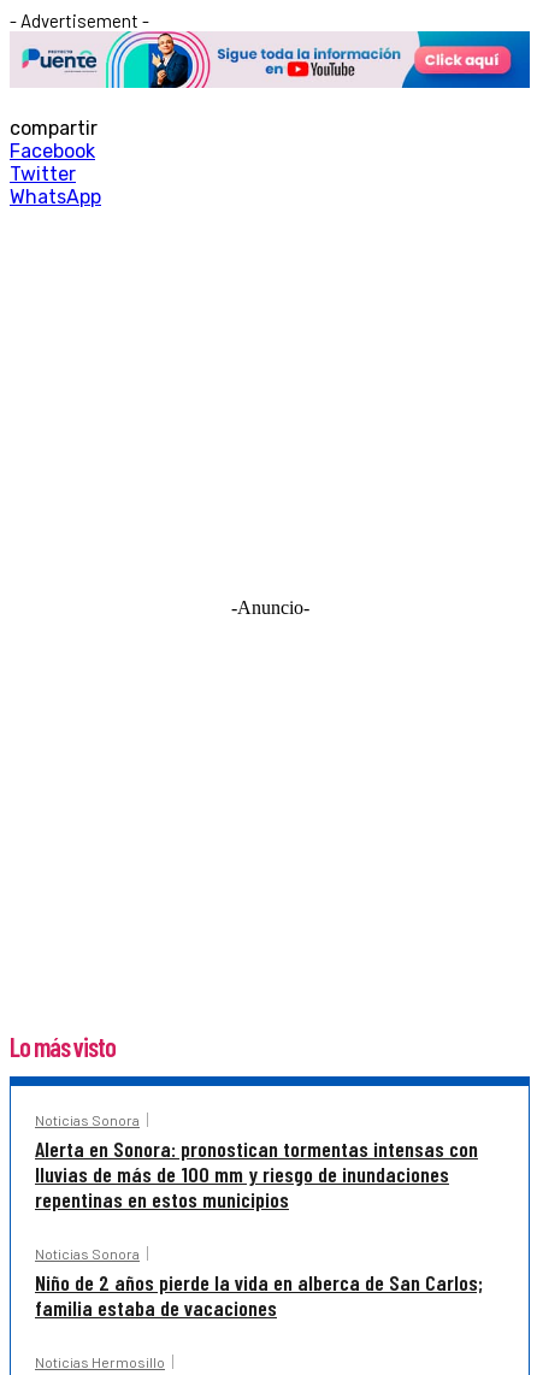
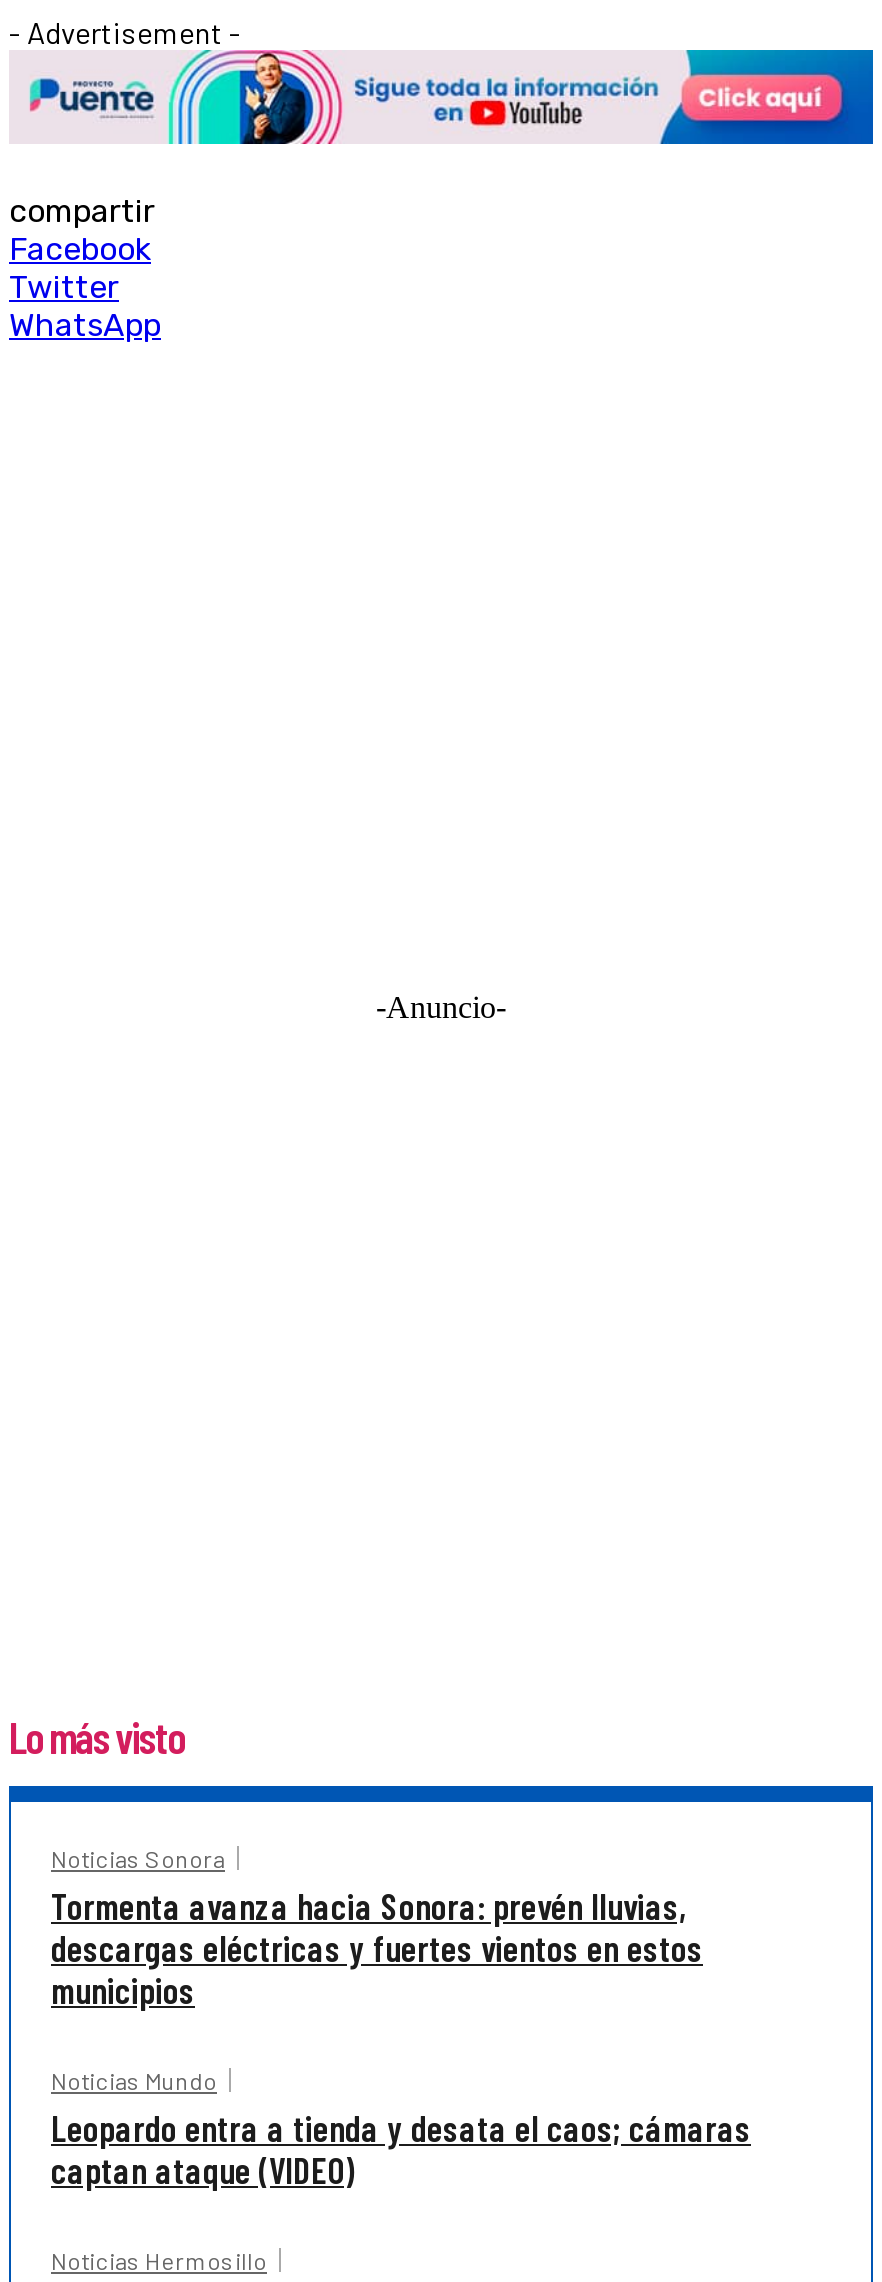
- Alerta en Sonora: pronostican tormentas intensas con
- lluvias de más de 100 mm y riesgo de inundaciones
- repentinas en estos municipios
+ Tormenta avanza hacia Sonora: prevén lluvias,
+ descargas eléctricas y fuertes vientos en estos
+ municipios

- Noticias Sonora
- Niño de 2 años pierde la vida en alberca de San Carlos;
- familia estaba de vacaciones
+ Noticias Mundo
+ Leopardo entra a tienda y desata el caos; cámaras
+ captan ataque (VIDEO)
